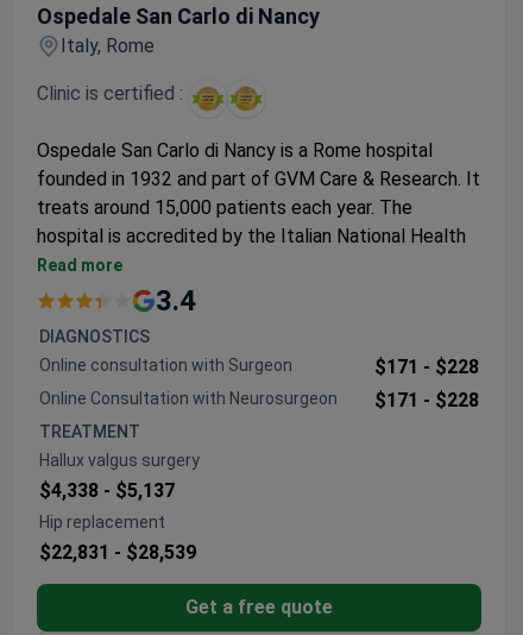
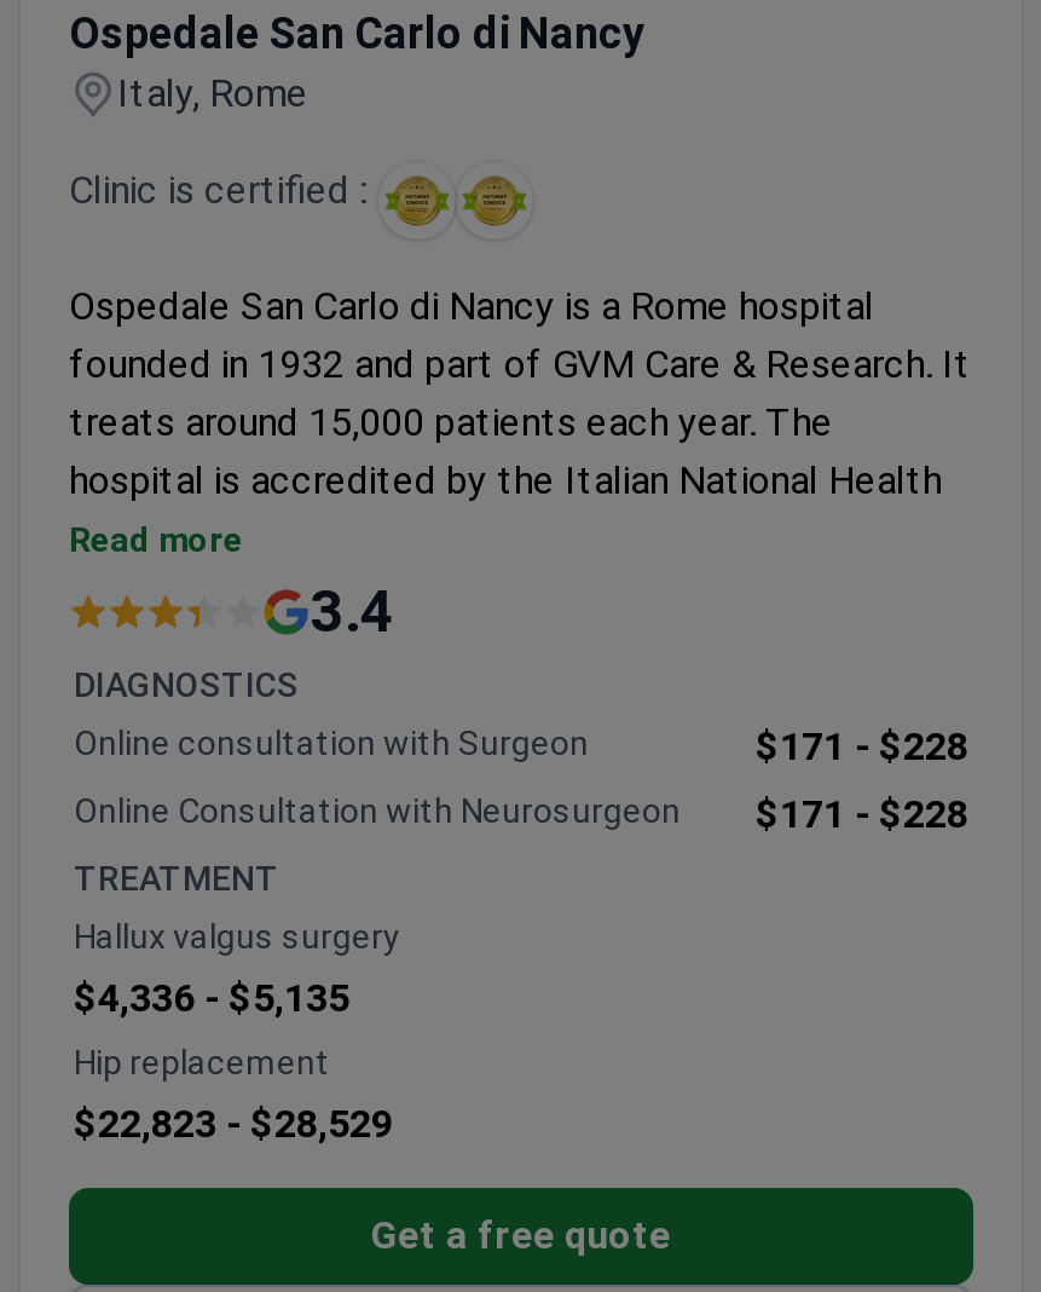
- $4,338 - $5,137
+ $4,336 - $5,135

- $22,831 - $28,539
+ $22,823 - $28,529
